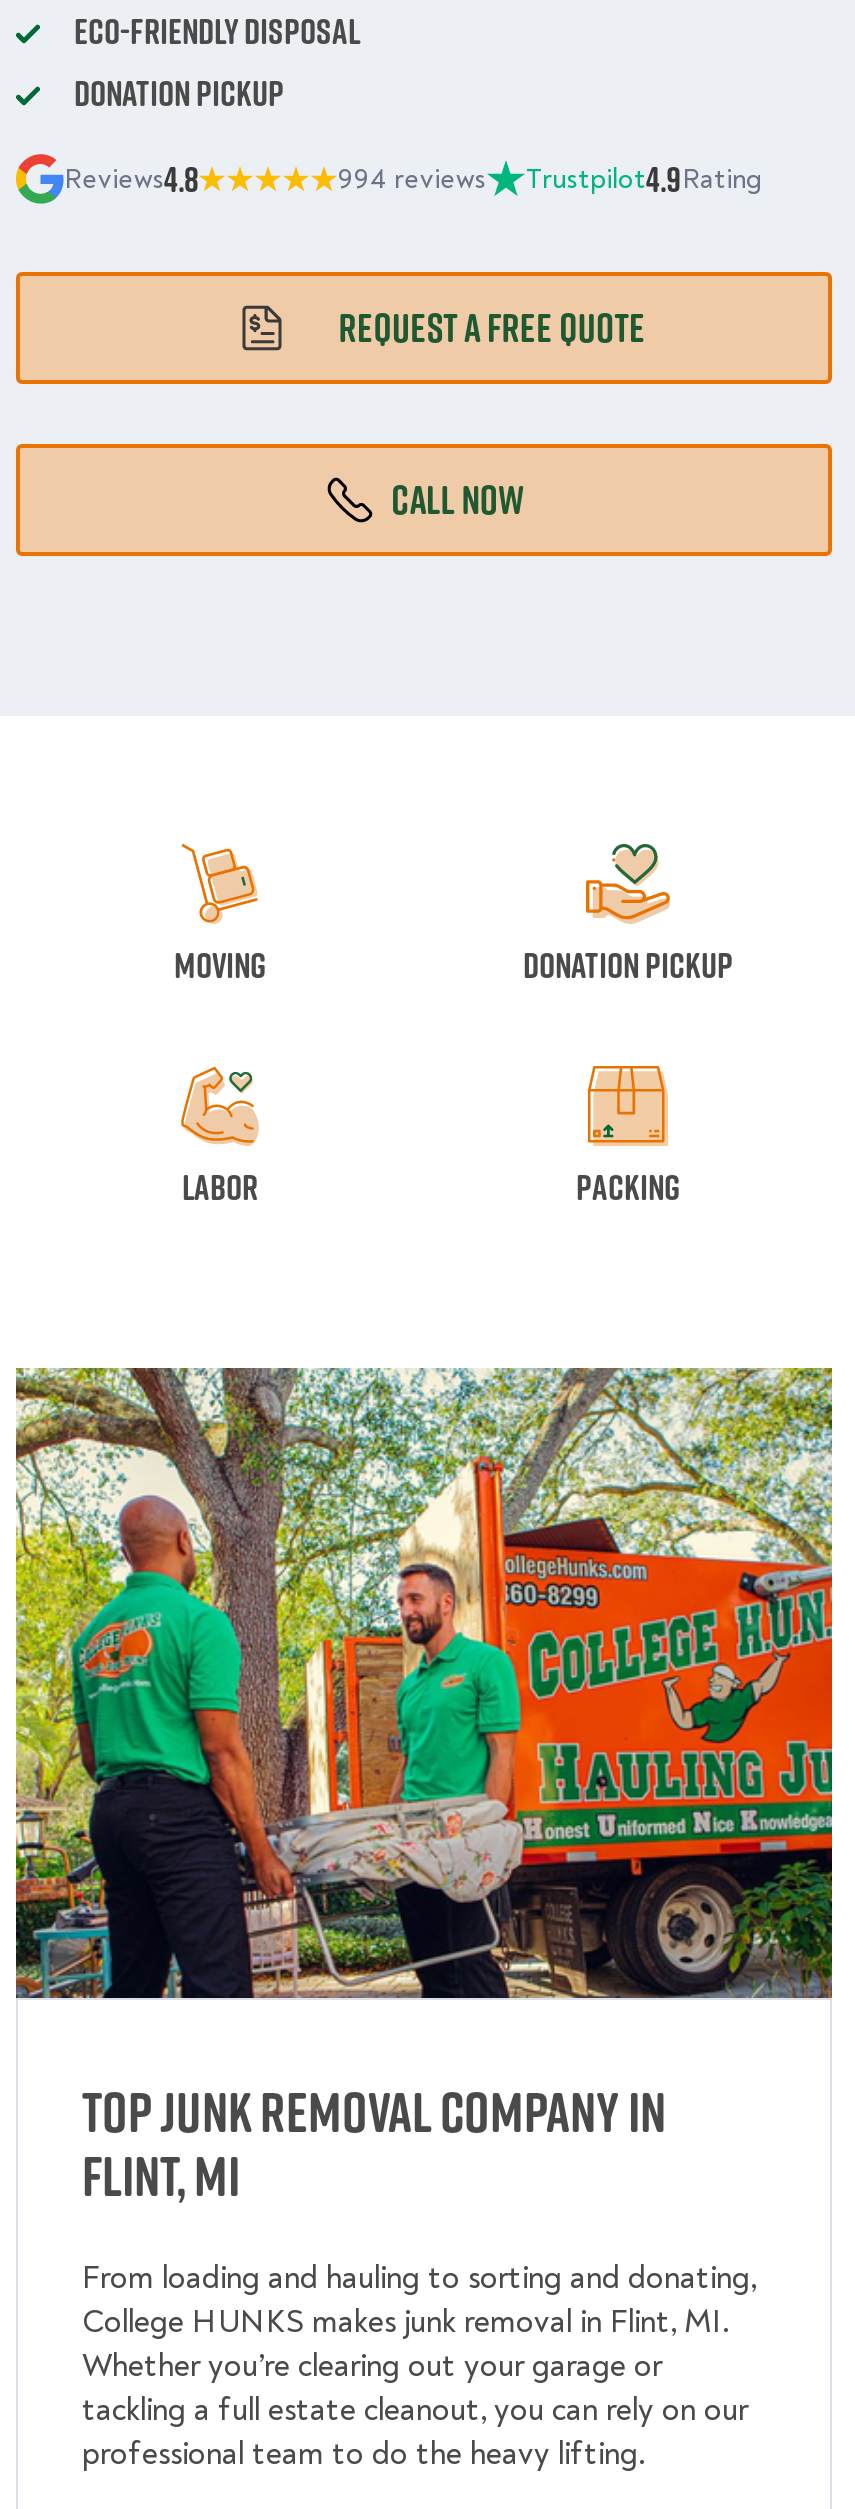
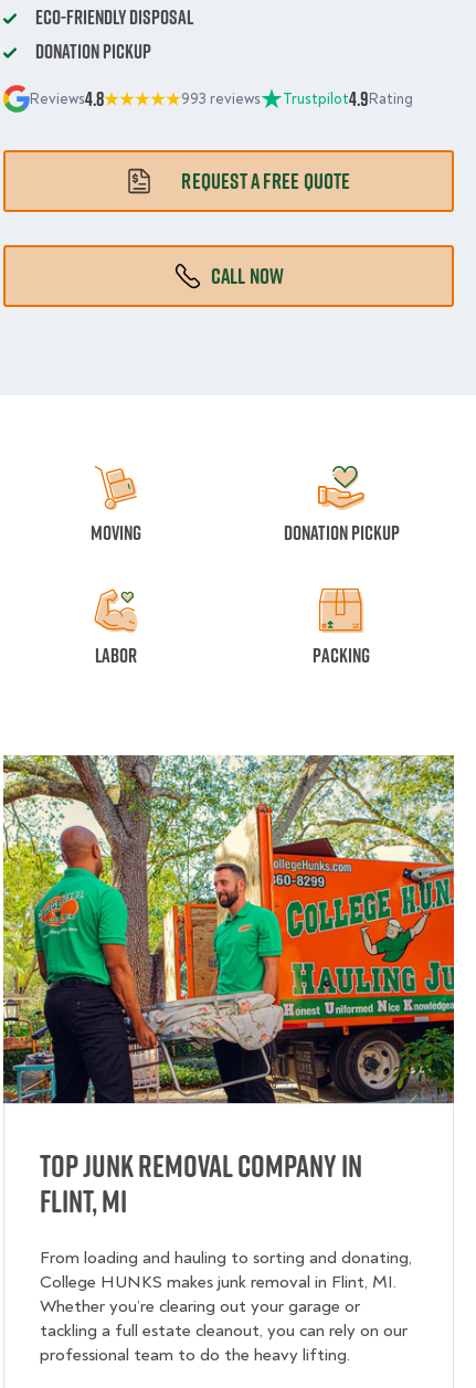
- 994 reviews Trustpilot4.9Rating
+ 993 reviews Trustpilot4.9Rating
